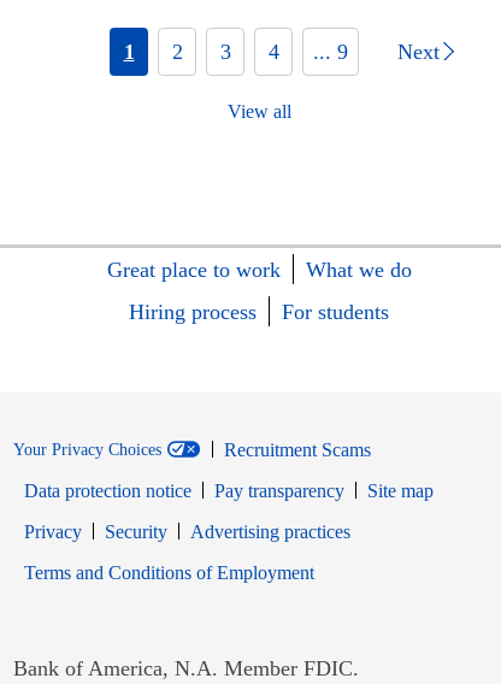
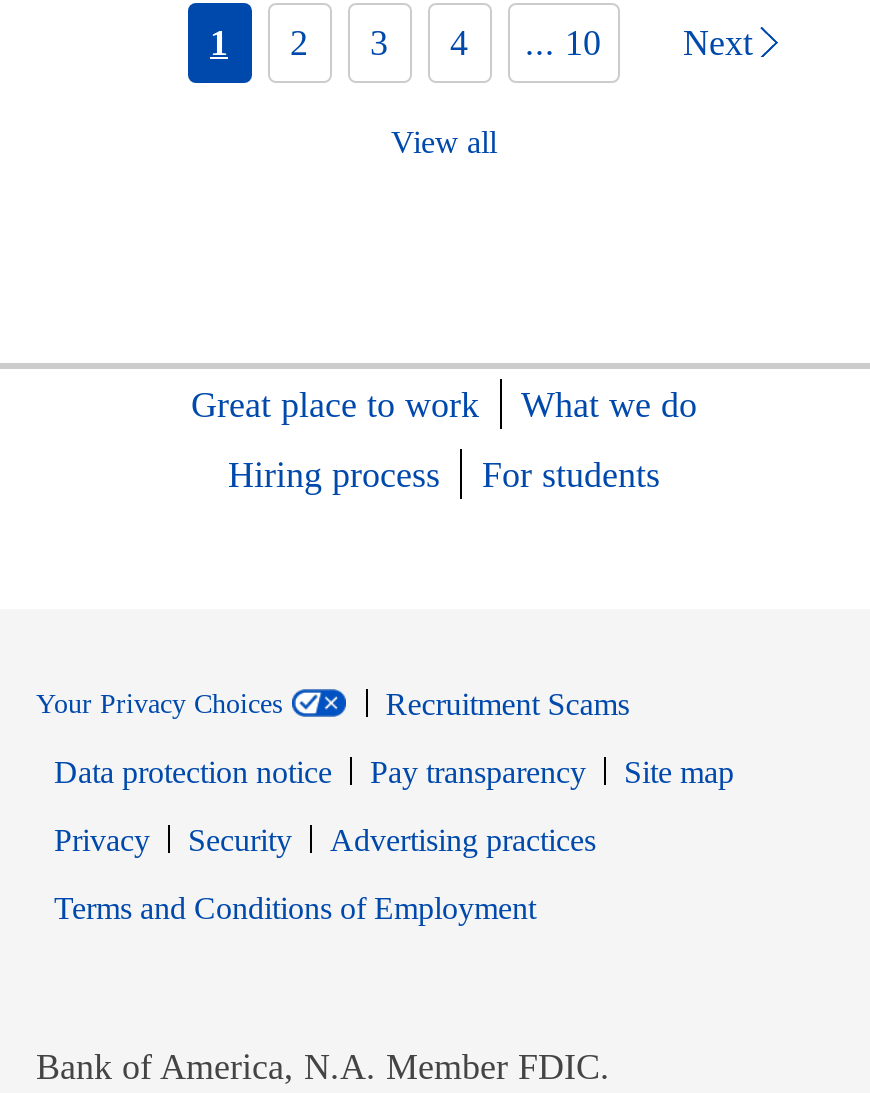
- 1 2 3 4 ... 9
+ 1 2 3 4 ... 10
